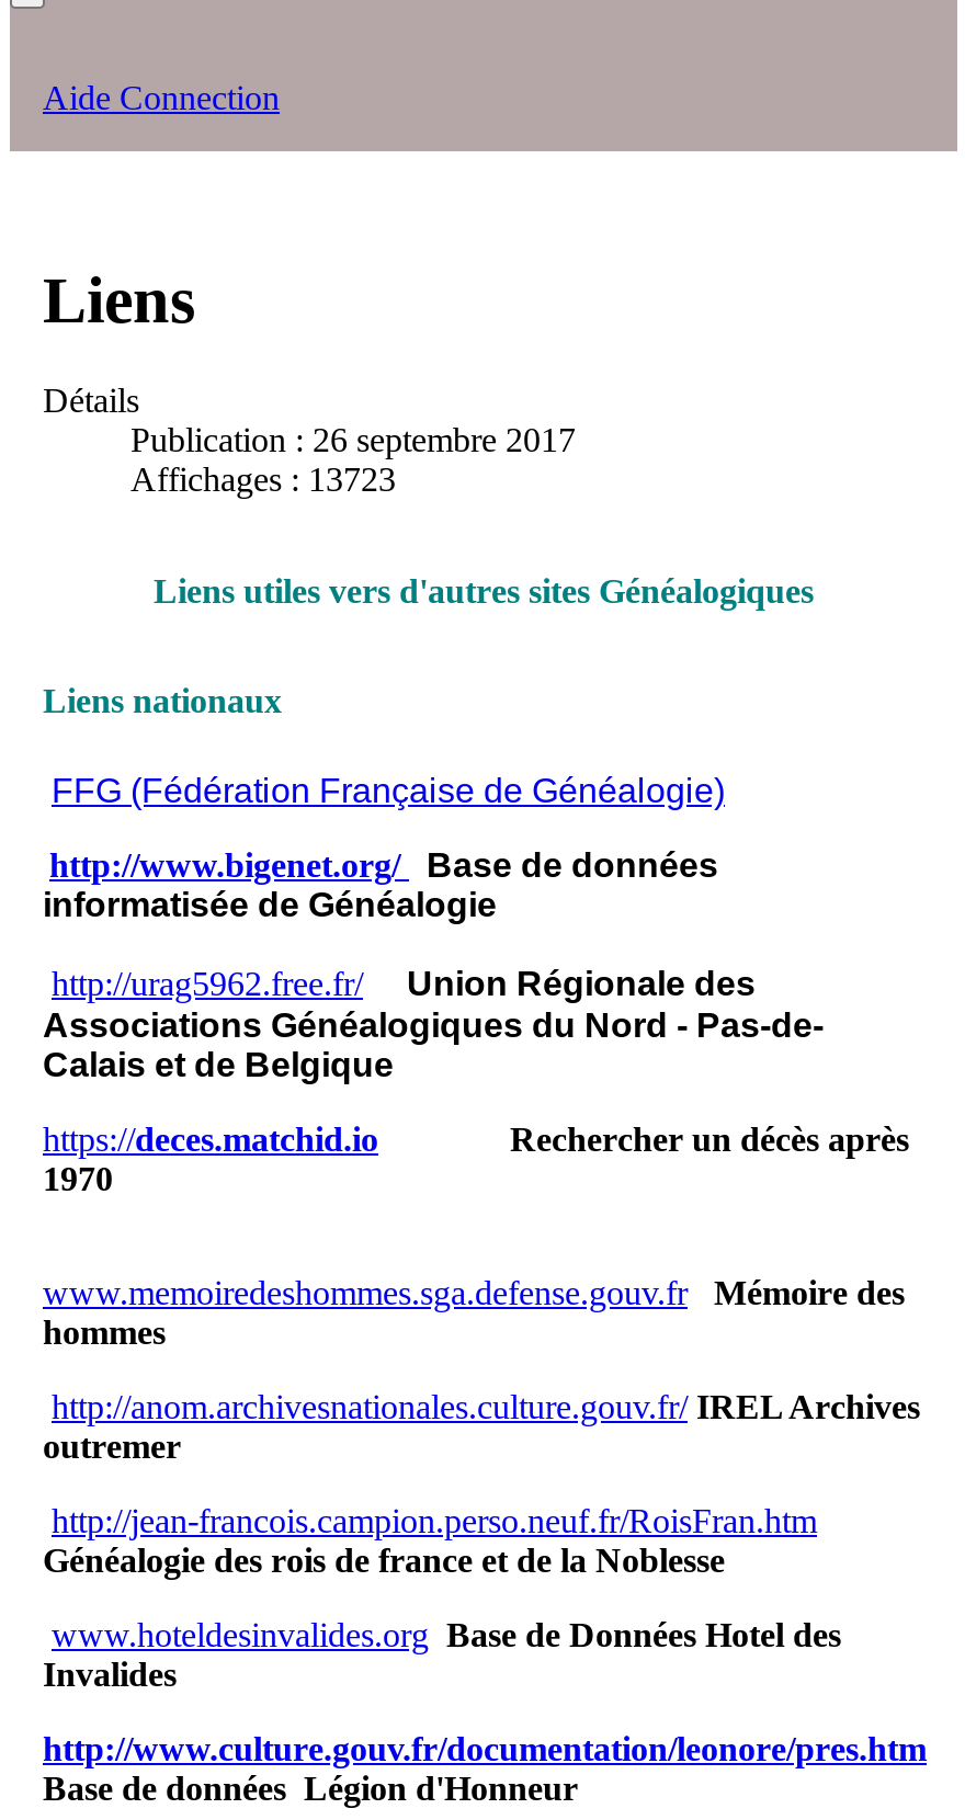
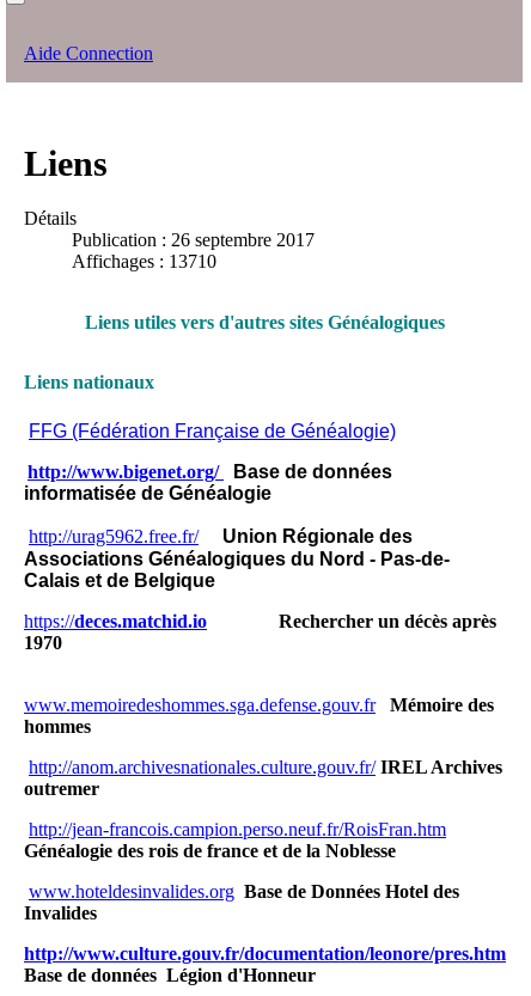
- Affichages : 13723
+ Affichages : 13710
